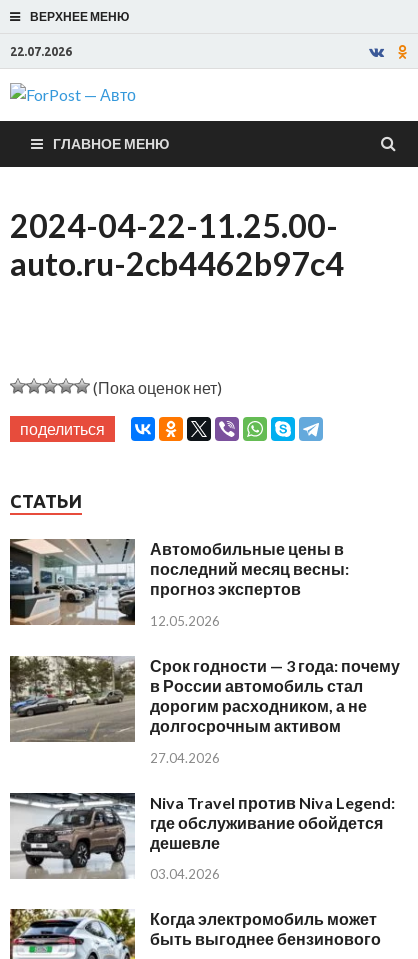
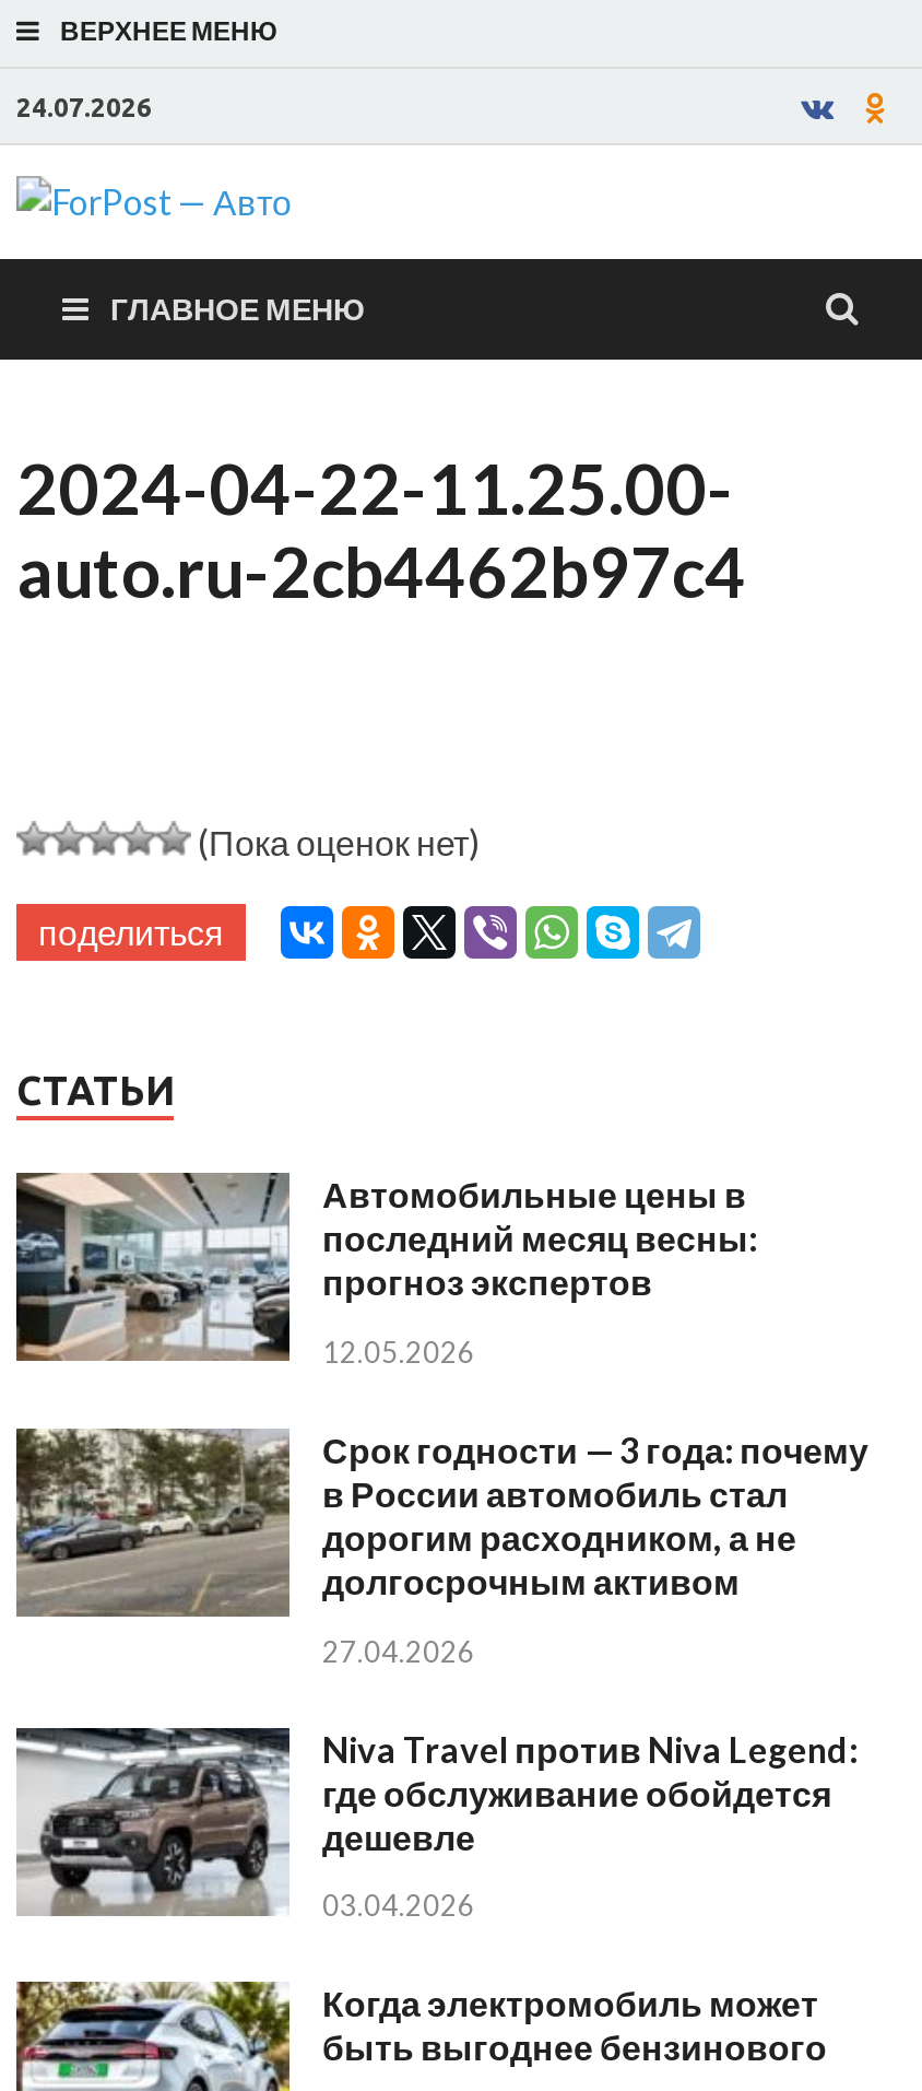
- 22.07.2026
+ 24.07.2026
